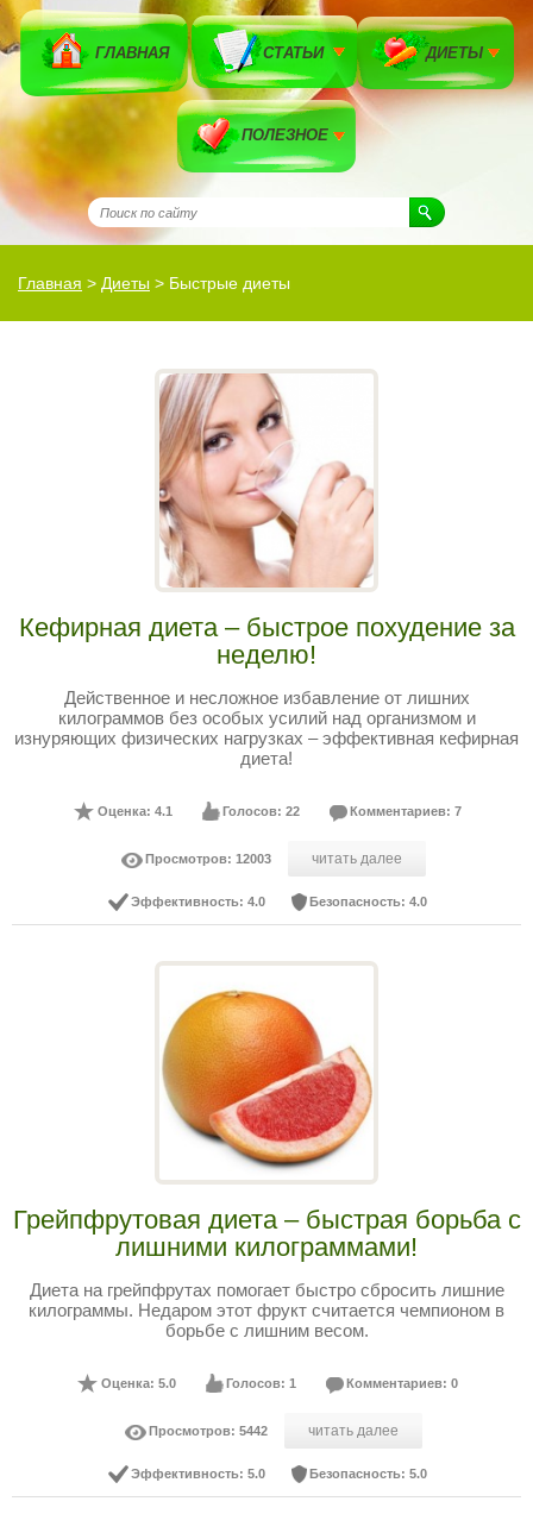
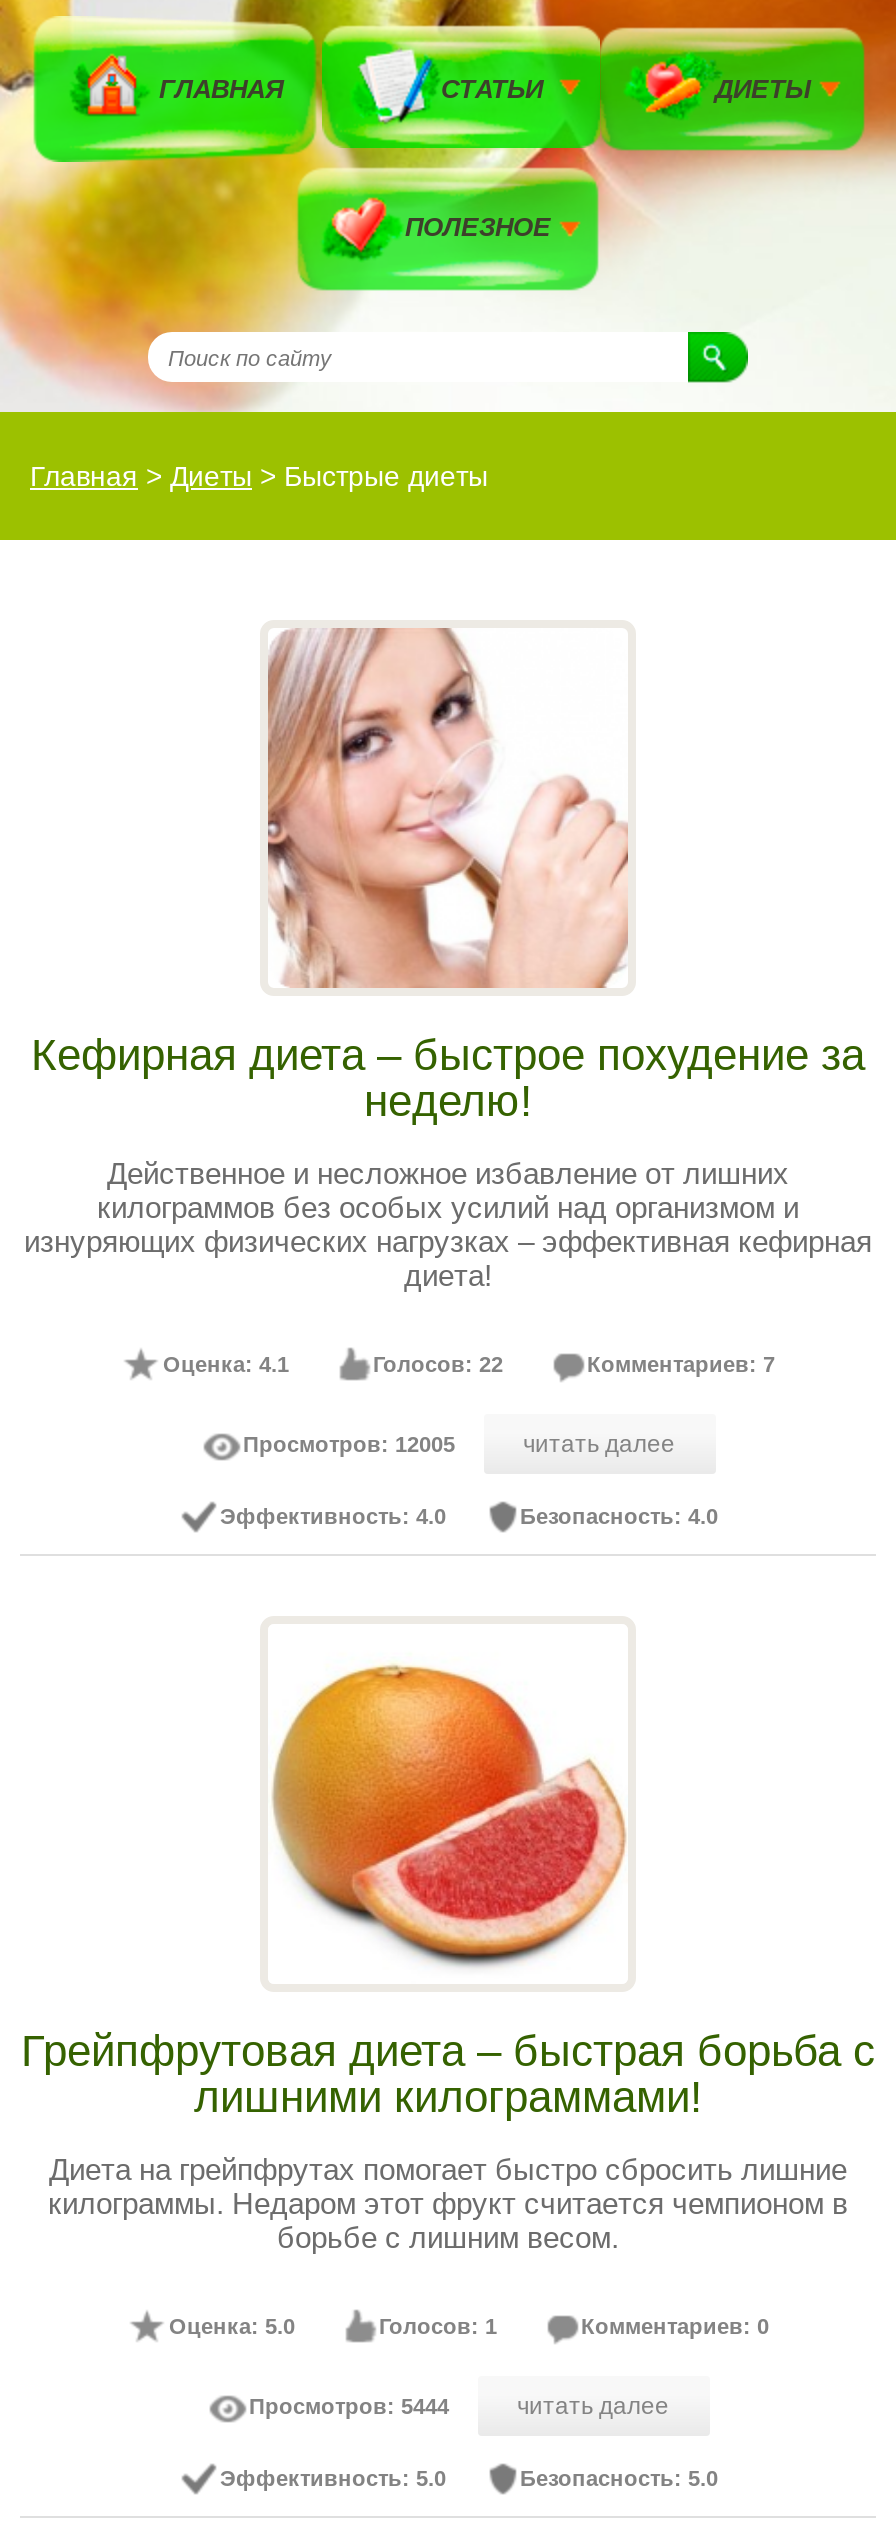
- Просмотров: 12003
+ Просмотров: 12005

- Просмотров: 5442
+ Просмотров: 5444
